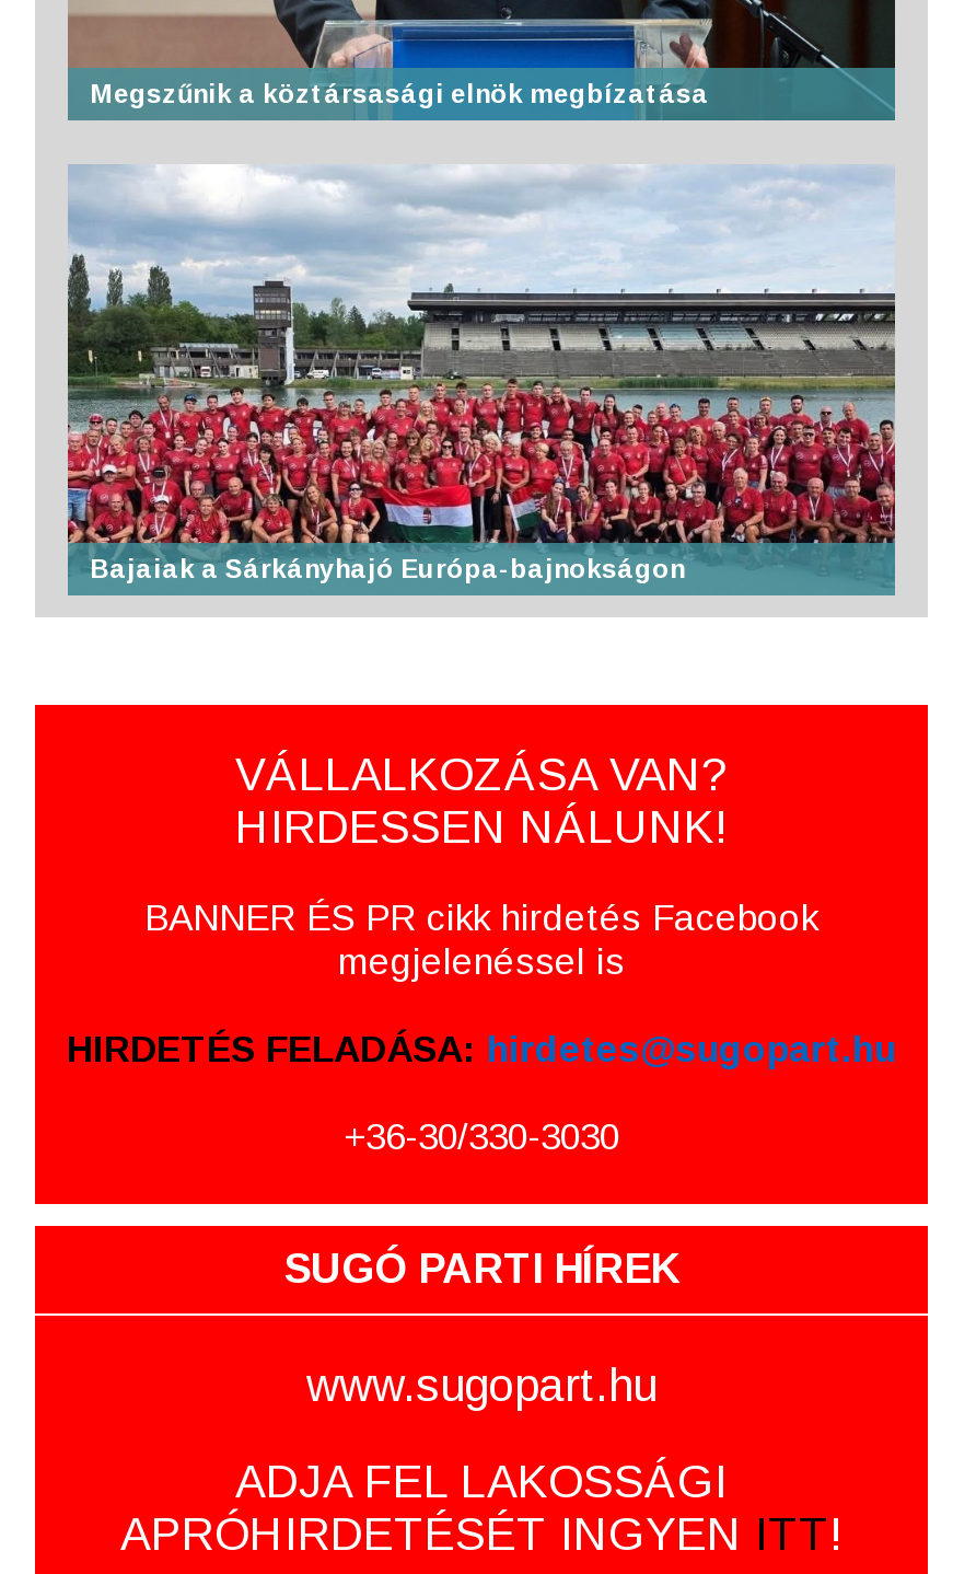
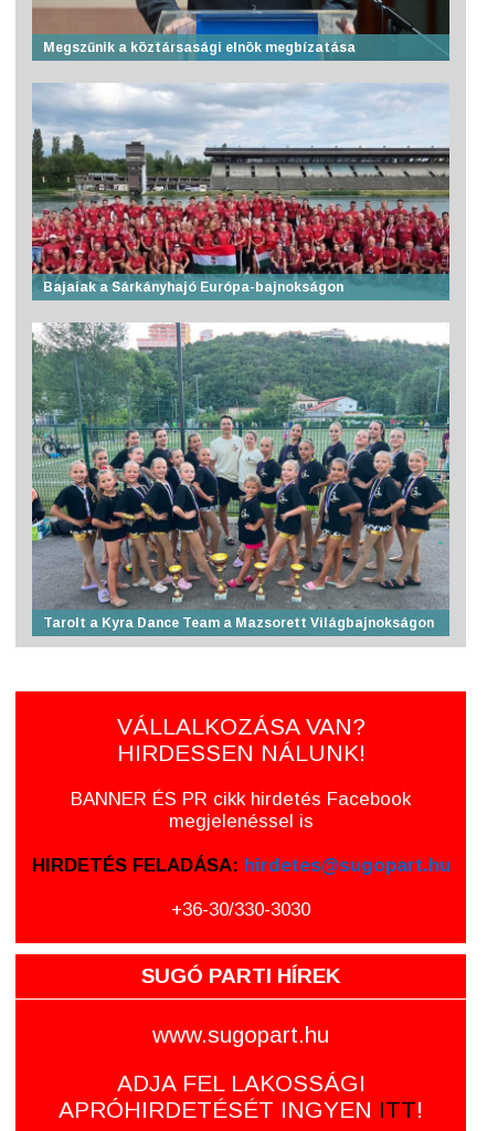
+ [image]
+ Tarolt a Kyra Dance Team a Mazsorett Világbajnokságon
